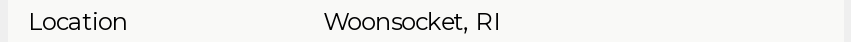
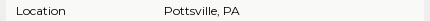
- Woonsocket, RI
+ Pottsville, PA
